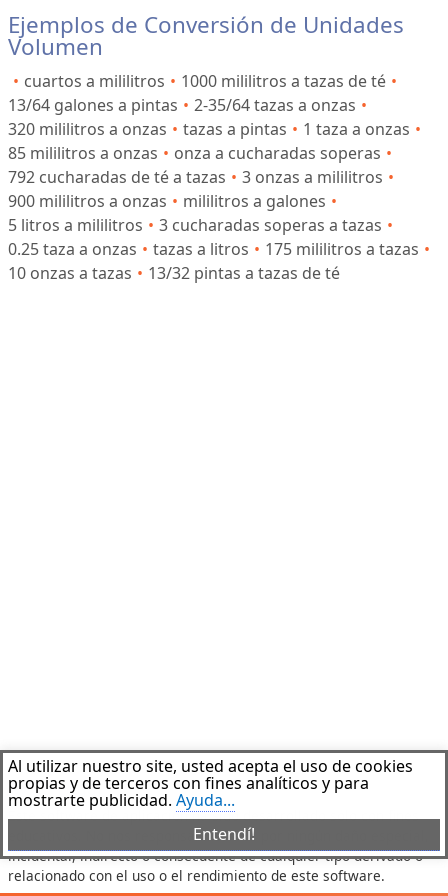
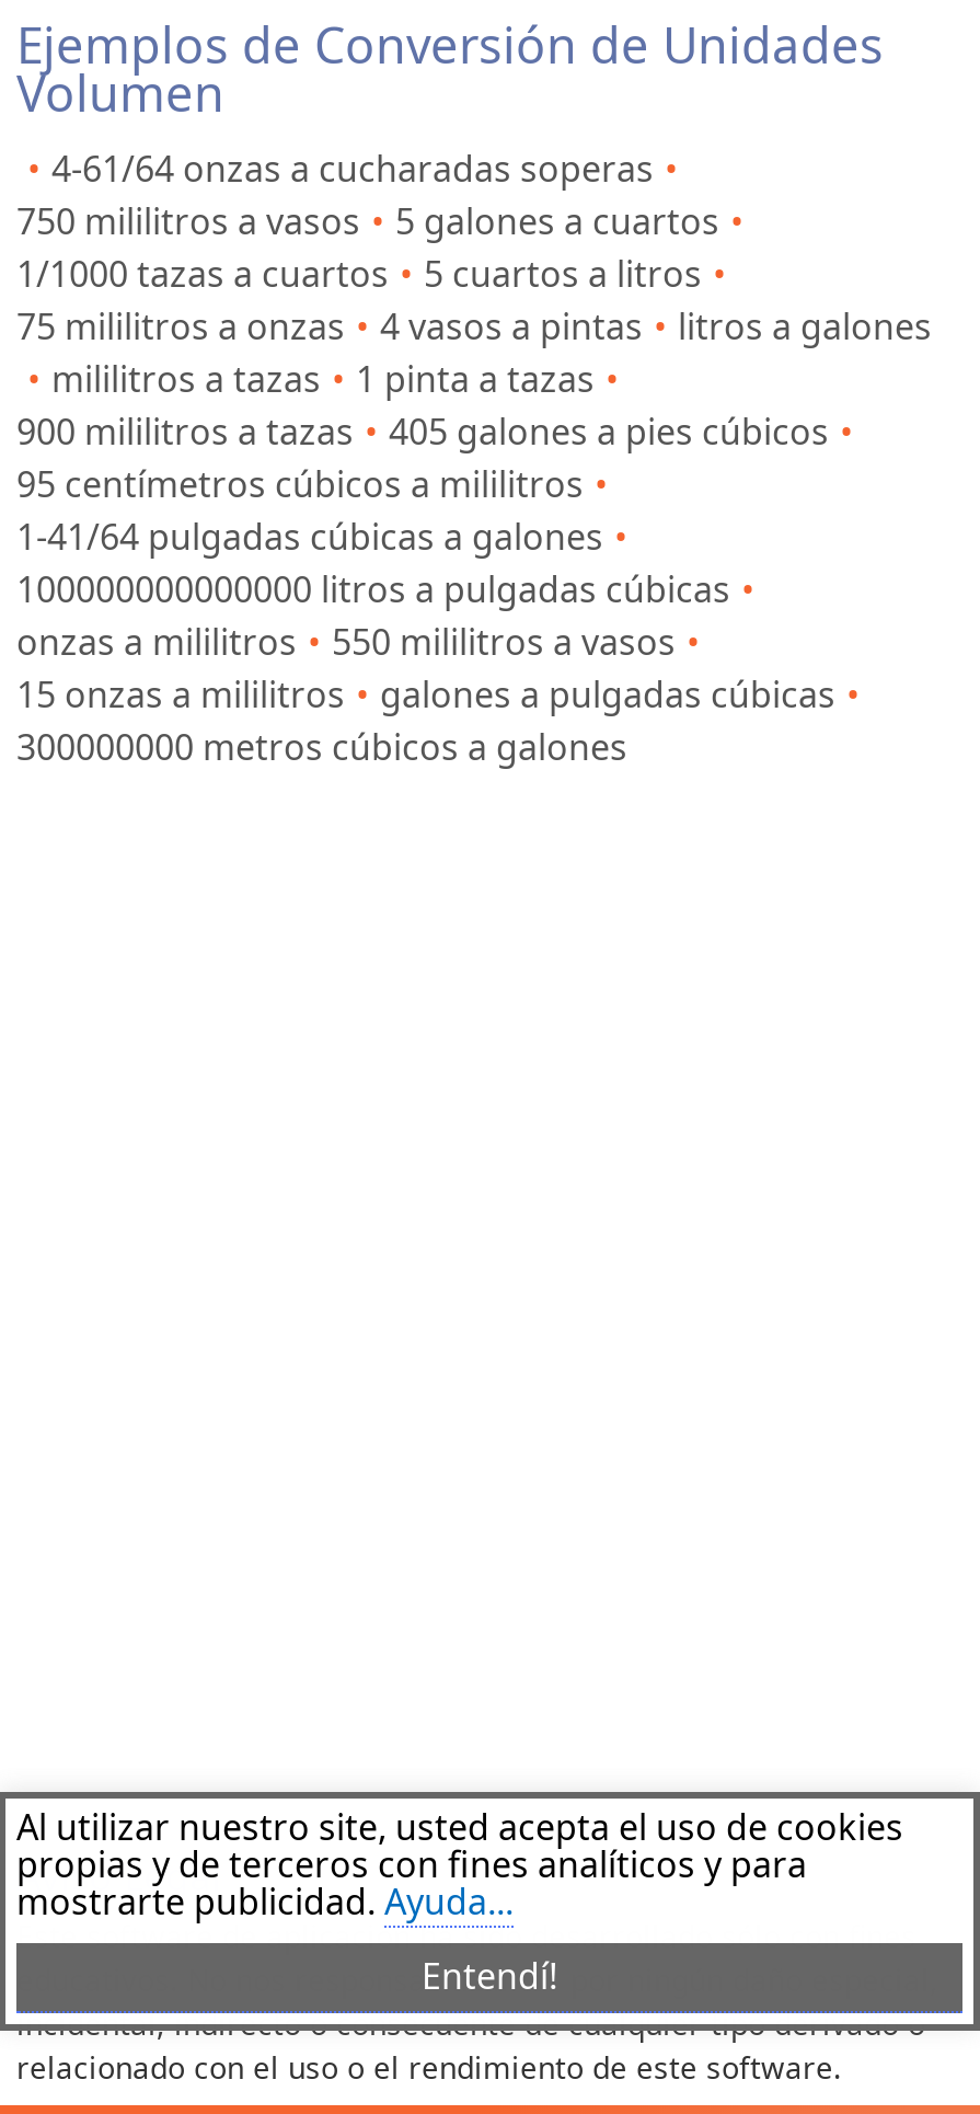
- cuartos a mililitros
- 1000 mililitros a tazas de té
- 13/64 galones a pintas
- 2-35/64 tazas a onzas
- 320 mililitros a onzas
- tazas a pintas
- 1 taza a onzas
- 85 mililitros a onzas
- onza a cucharadas soperas
- 792 cucharadas de té a tazas
- 3 onzas a mililitros
- 900 mililitros a onzas
- mililitros a galones
- 5 litros a mililitros
- 3 cucharadas soperas a tazas
- 0.25 taza a onzas
- tazas a litros
- 175 mililitros a tazas
- 10 onzas a tazas
- 13/32 pintas a tazas de té
+ 4-61/64 onzas a cucharadas soperas
+ 750 mililitros a vasos
+ 5 galones a cuartos
+ 1/1000 tazas a cuartos
+ 5 cuartos a litros
+ 75 mililitros a onzas
+ 4 vasos a pintas
+ litros a galones
+ mililitros a tazas
+ 1 pinta a tazas
+ 900 mililitros a tazas
+ 405 galones a pies cúbicos
+ 95 centímetros cúbicos a mililitros
+ 1-41/64 pulgadas cúbicas a galones
+ 100000000000000 litros a pulgadas cúbicas
+ onzas a mililitros
+ 550 mililitros a vasos
+ 15 onzas a mililitros
+ galones a pulgadas cúbicas
+ 300000000 metros cúbicos a galones
